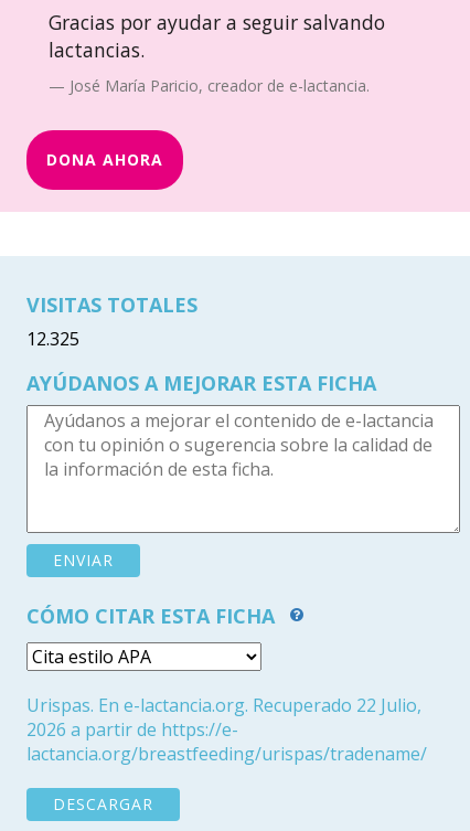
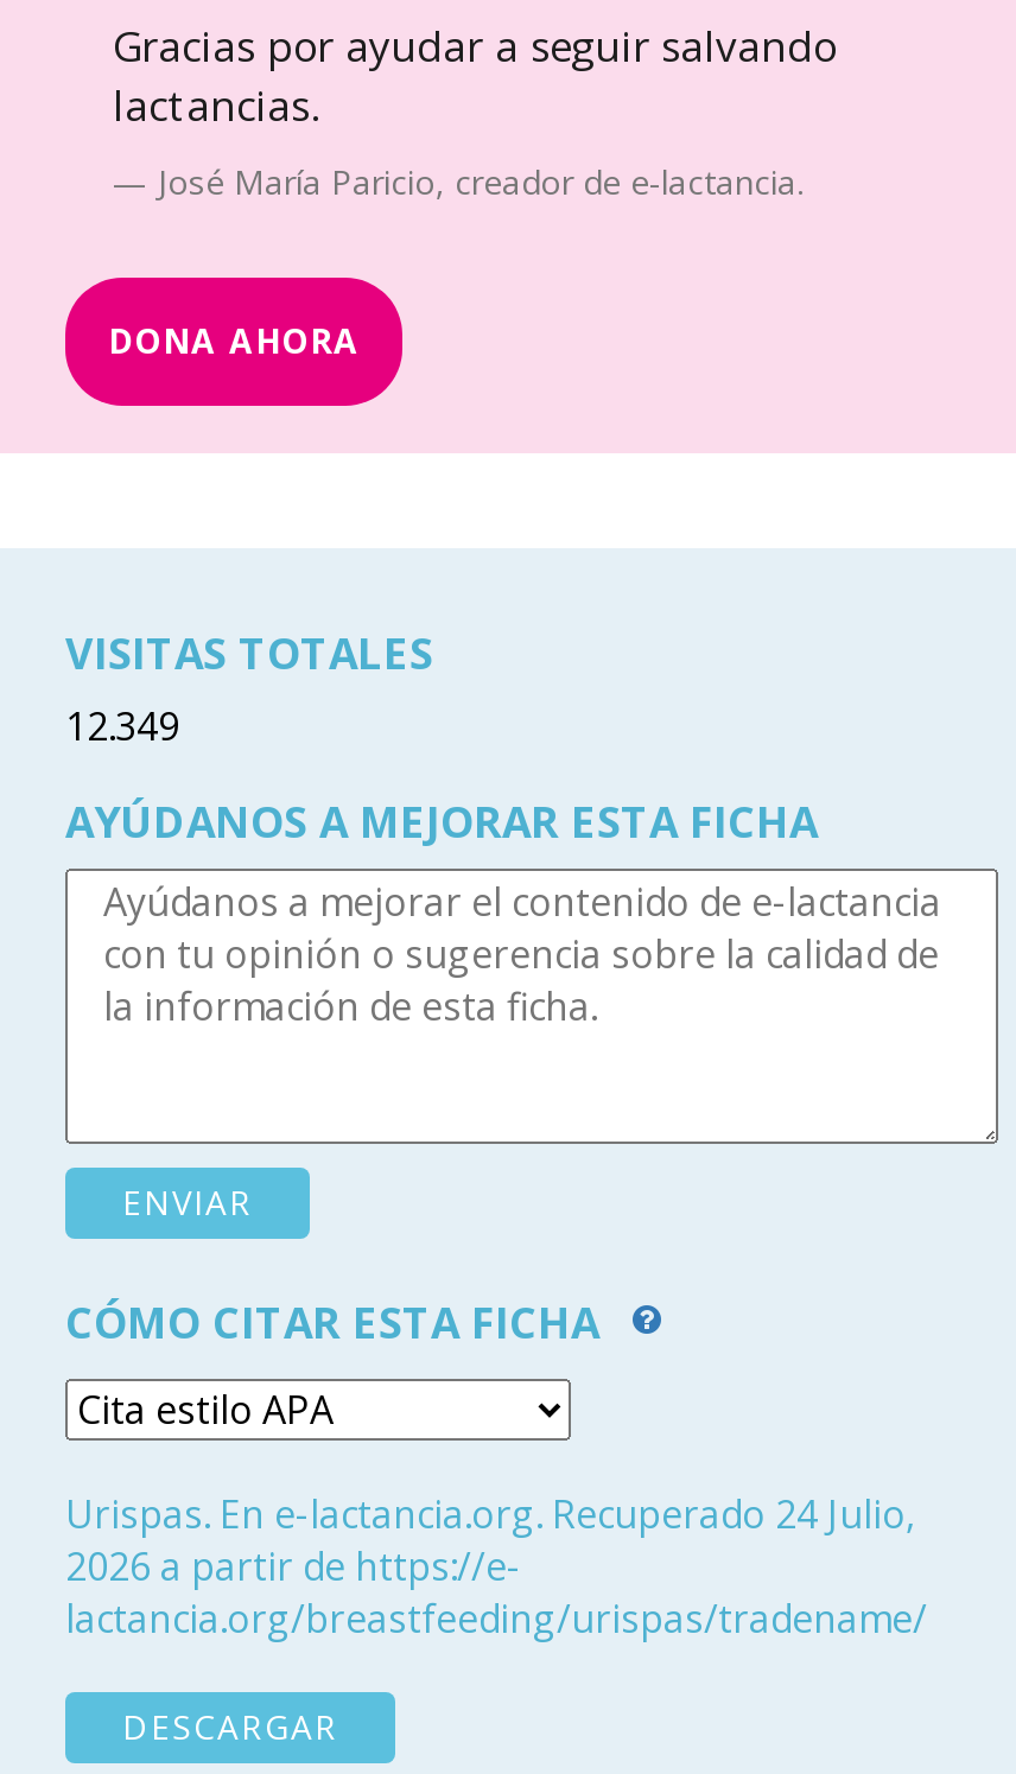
- 12.325
+ 12.349

- Urispas. En e-lactancia.org. Recuperado 22 Julio,
+ Urispas. En e-lactancia.org. Recuperado 24 Julio,
